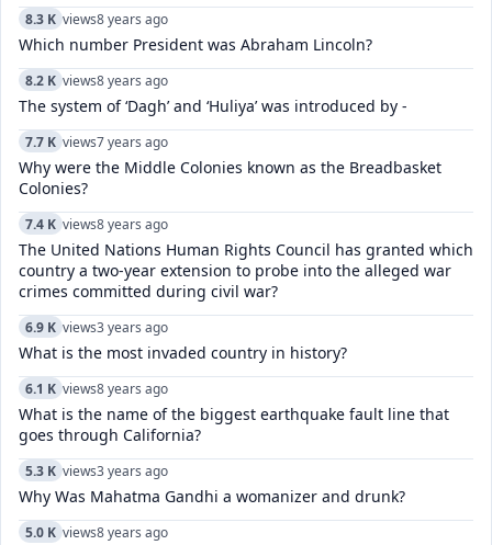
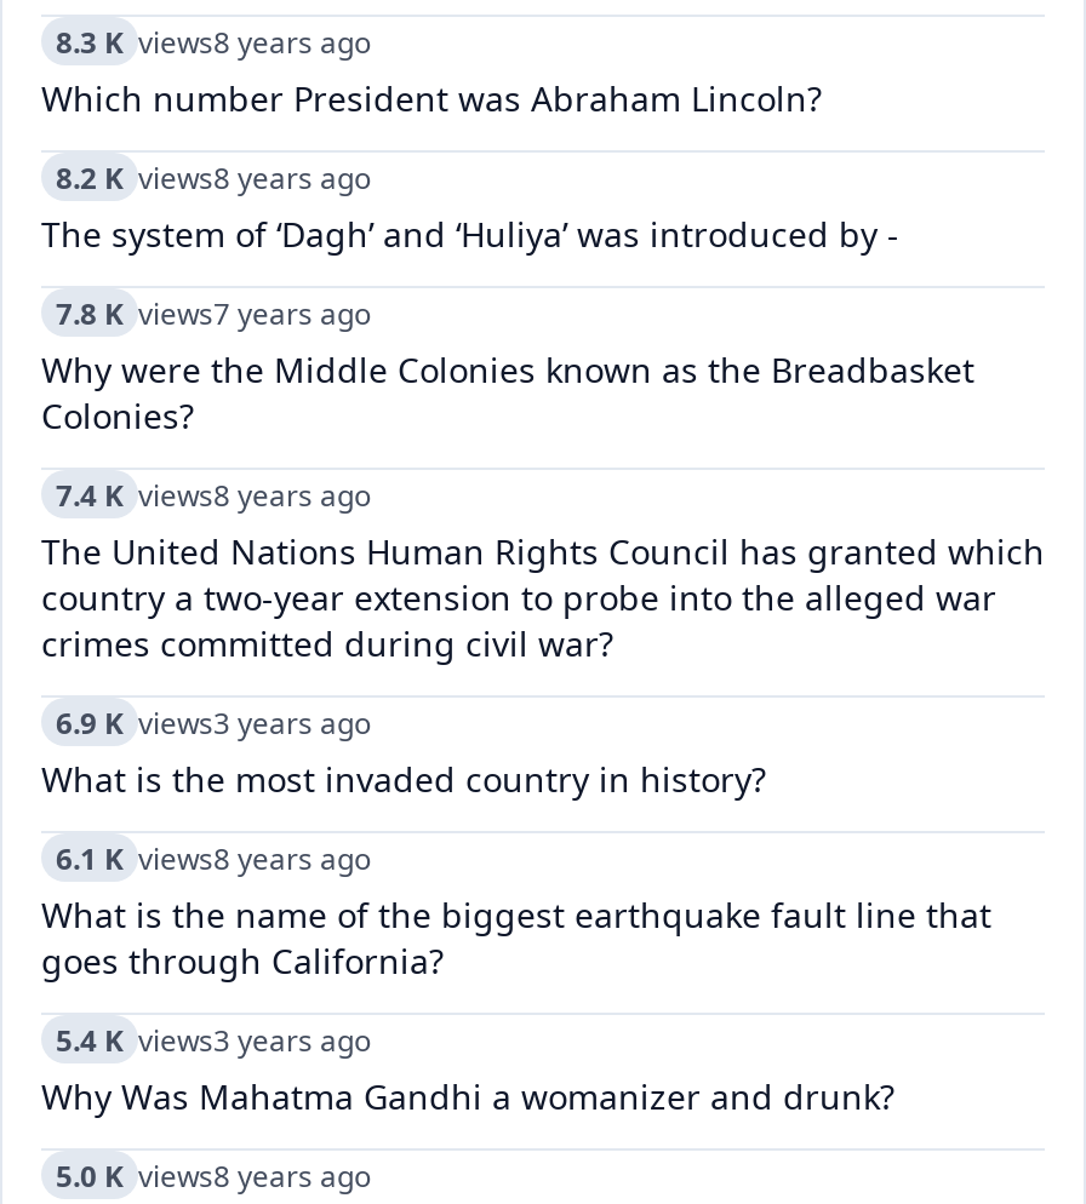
- 7.7 K views7 years ago
+ 7.8 K views7 years ago

- 5.3 K views3 years ago
+ 5.4 K views3 years ago
